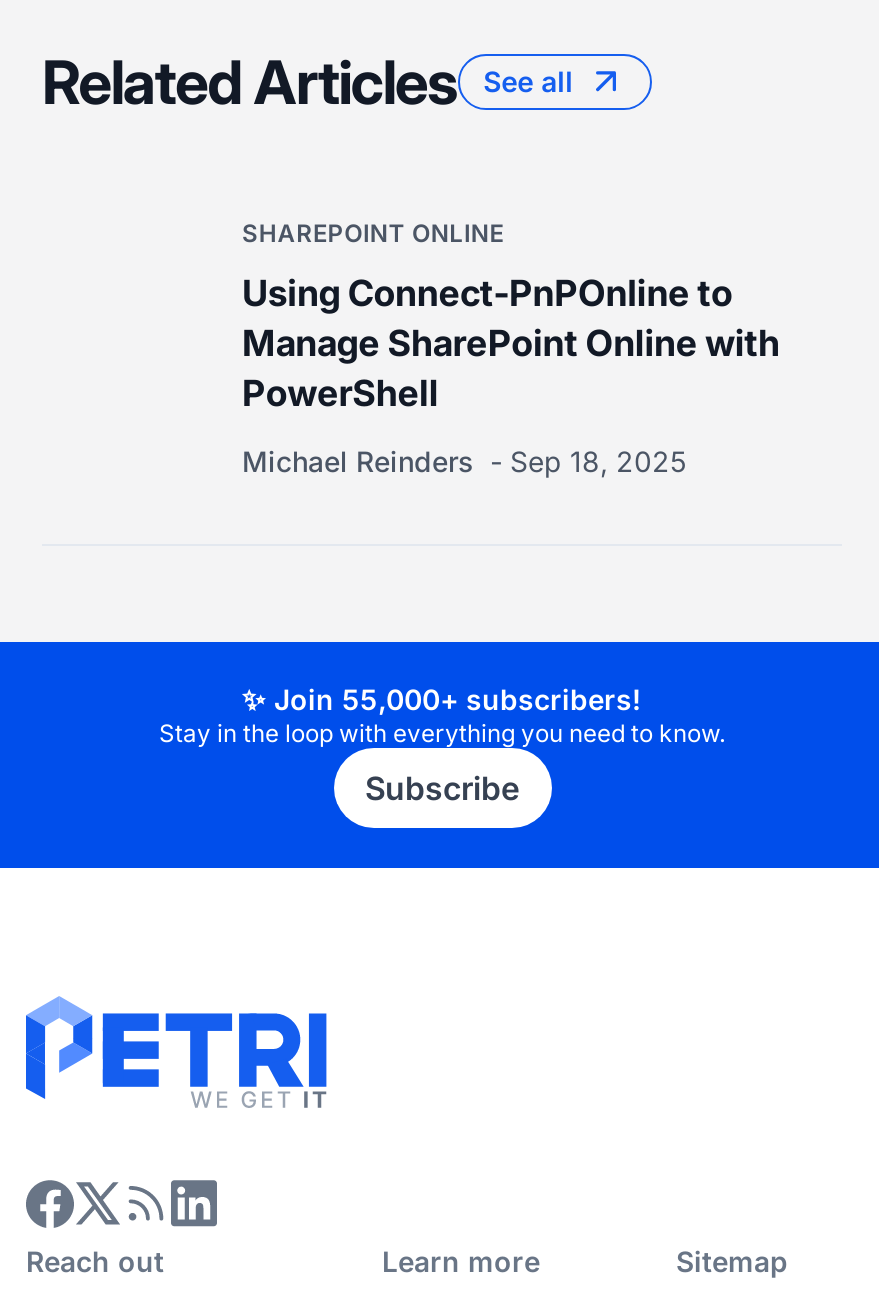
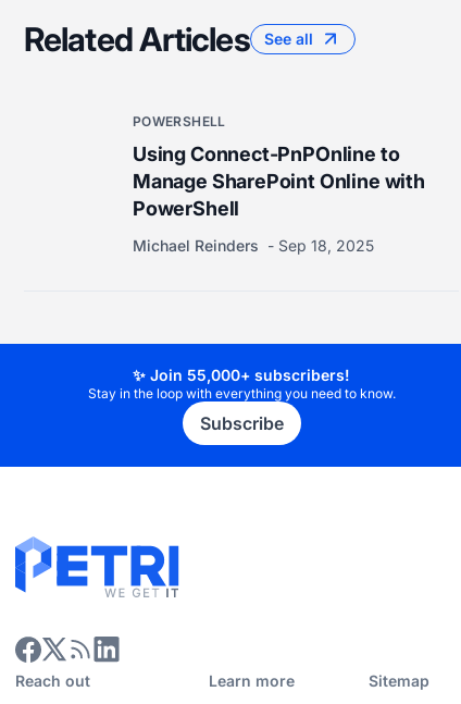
- SHAREPOINT ONLINE
+ POWERSHELL
